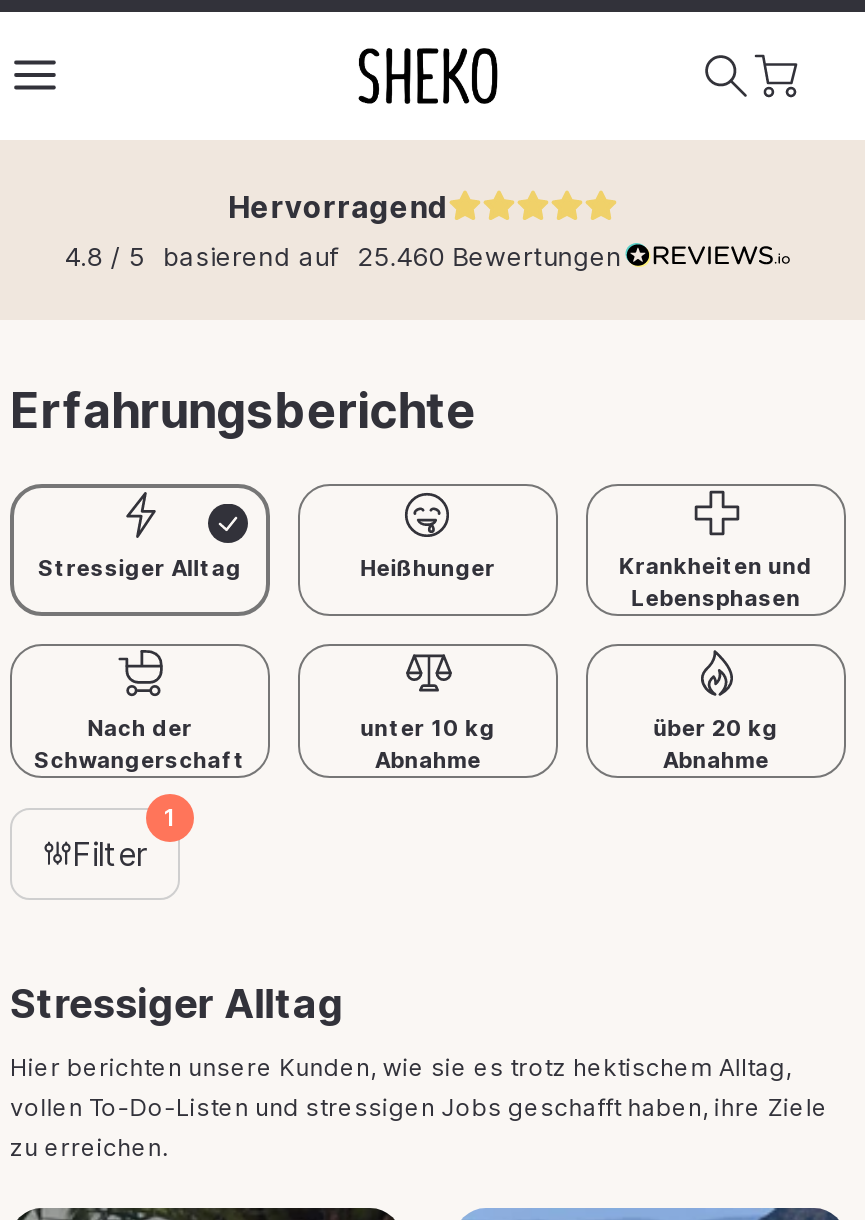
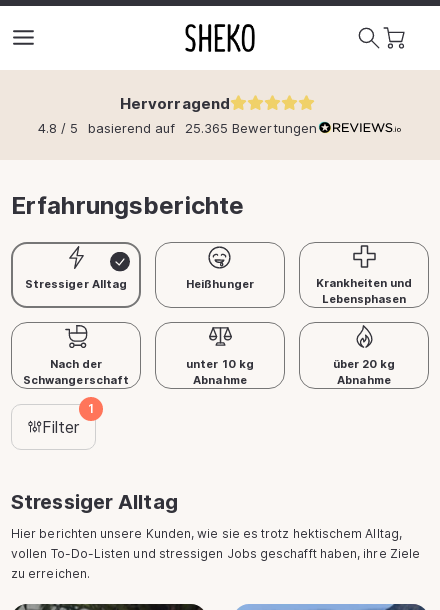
- 4.8 / 5 basierend auf 25.460 Bewertungen
+ 4.8 / 5 basierend auf 25.365 Bewertungen
